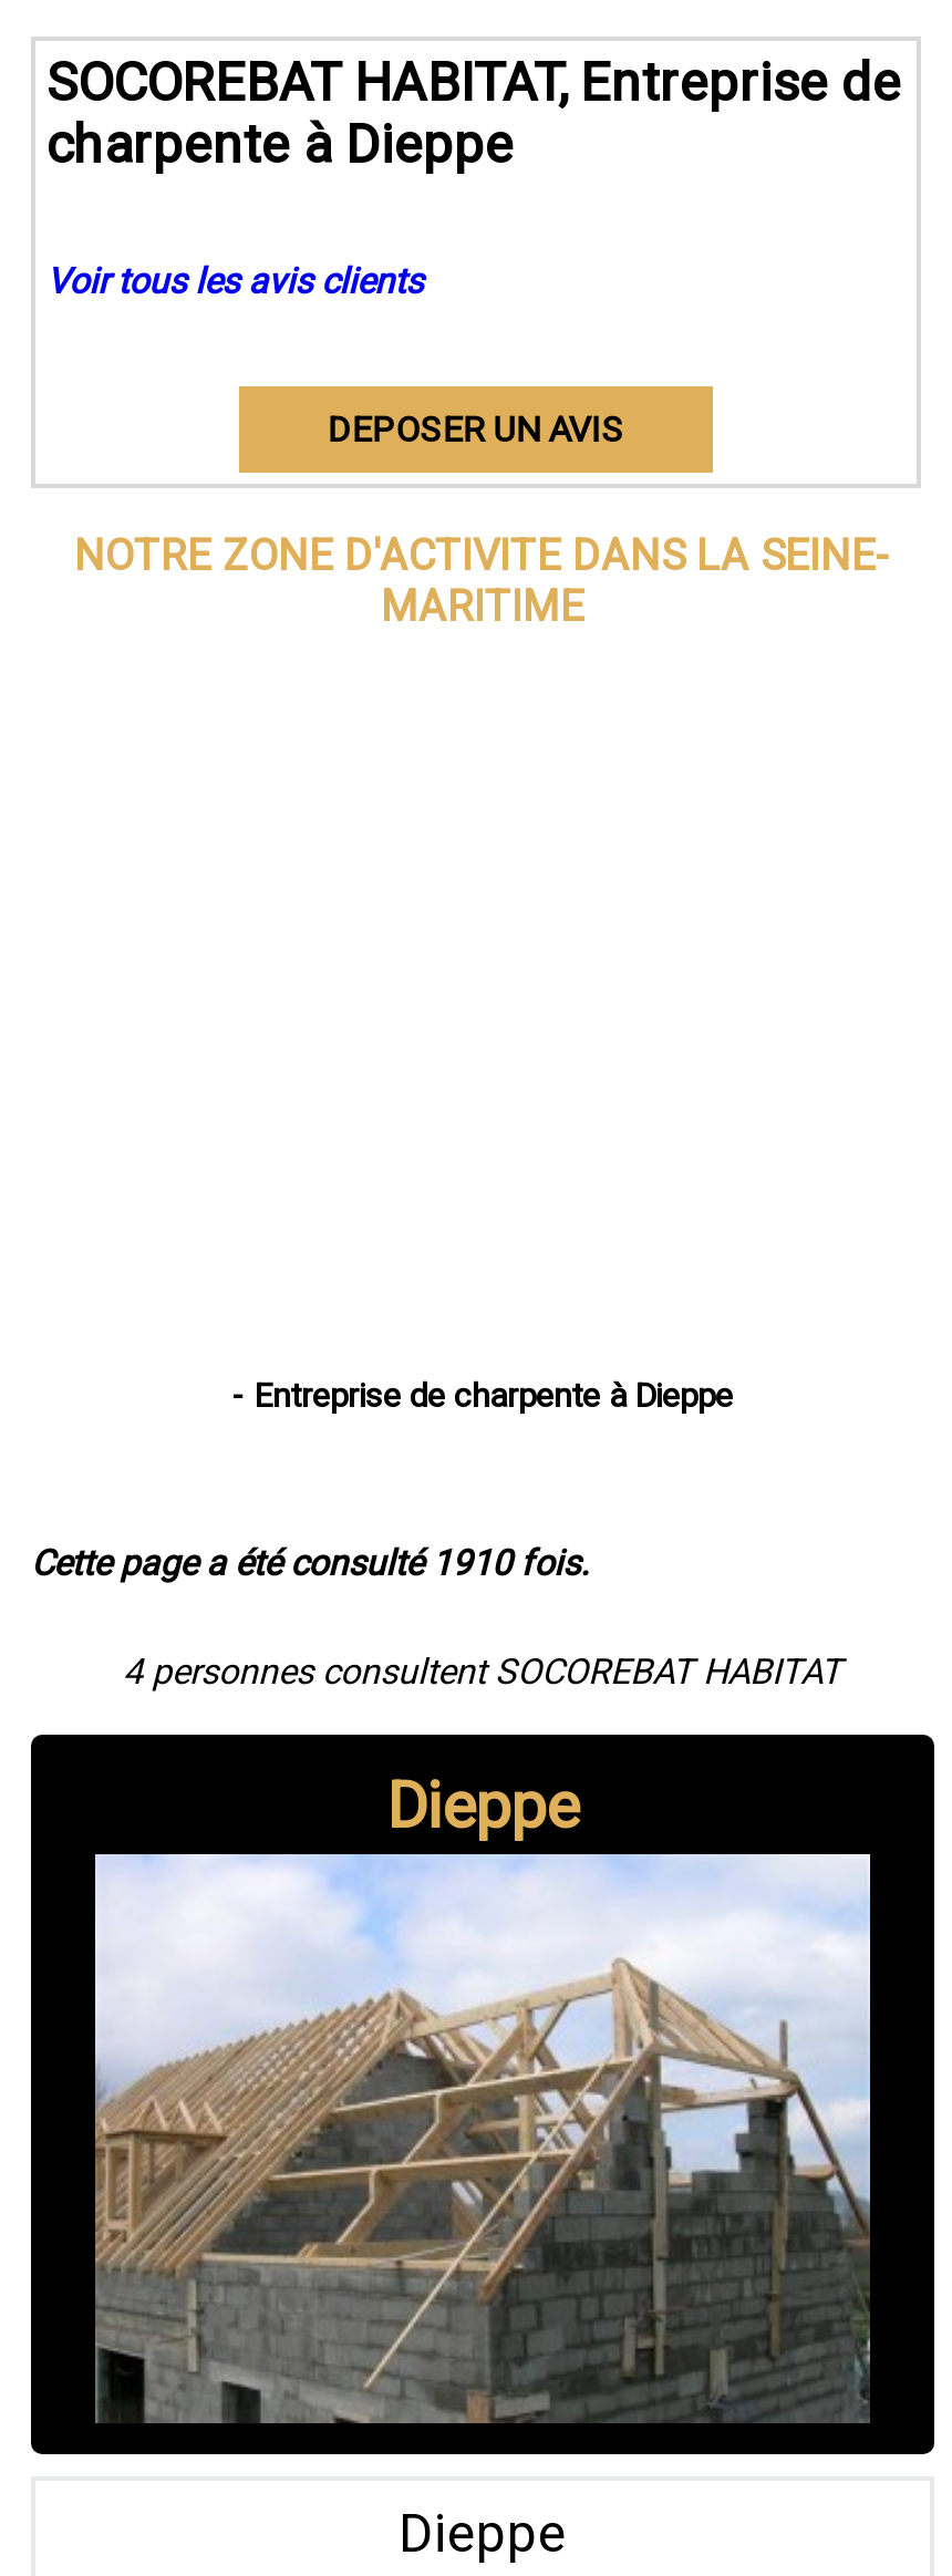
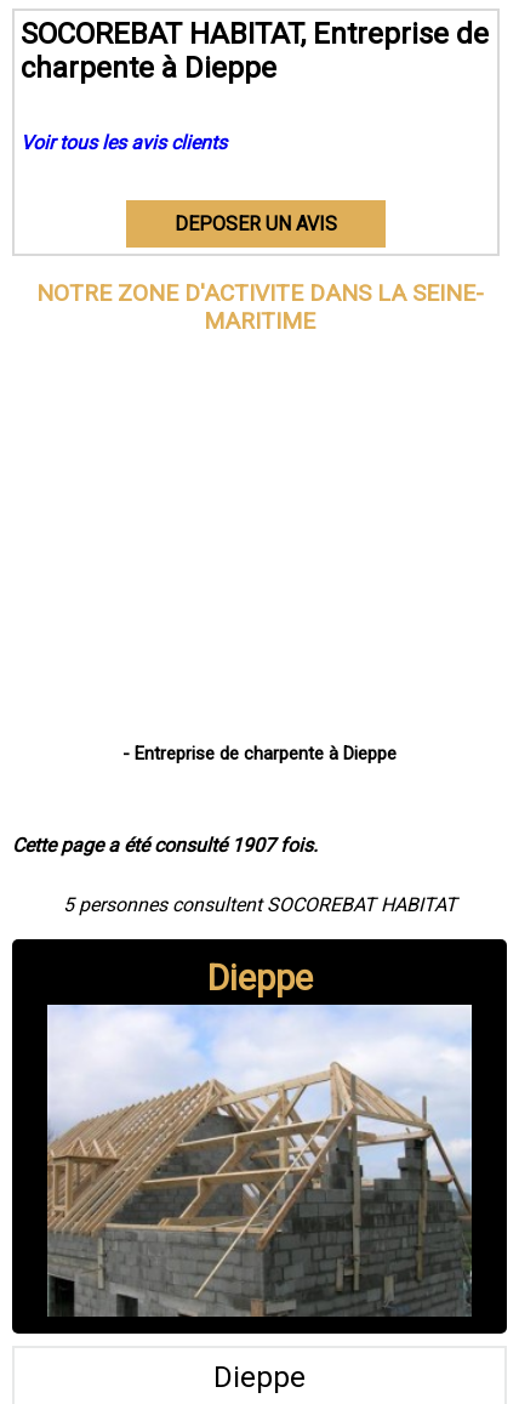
- Cette page a été consulté 1910 fois.
+ Cette page a été consulté 1907 fois.

- 4 personnes consultent SOCOREBAT HABITAT
+ 5 personnes consultent SOCOREBAT HABITAT
